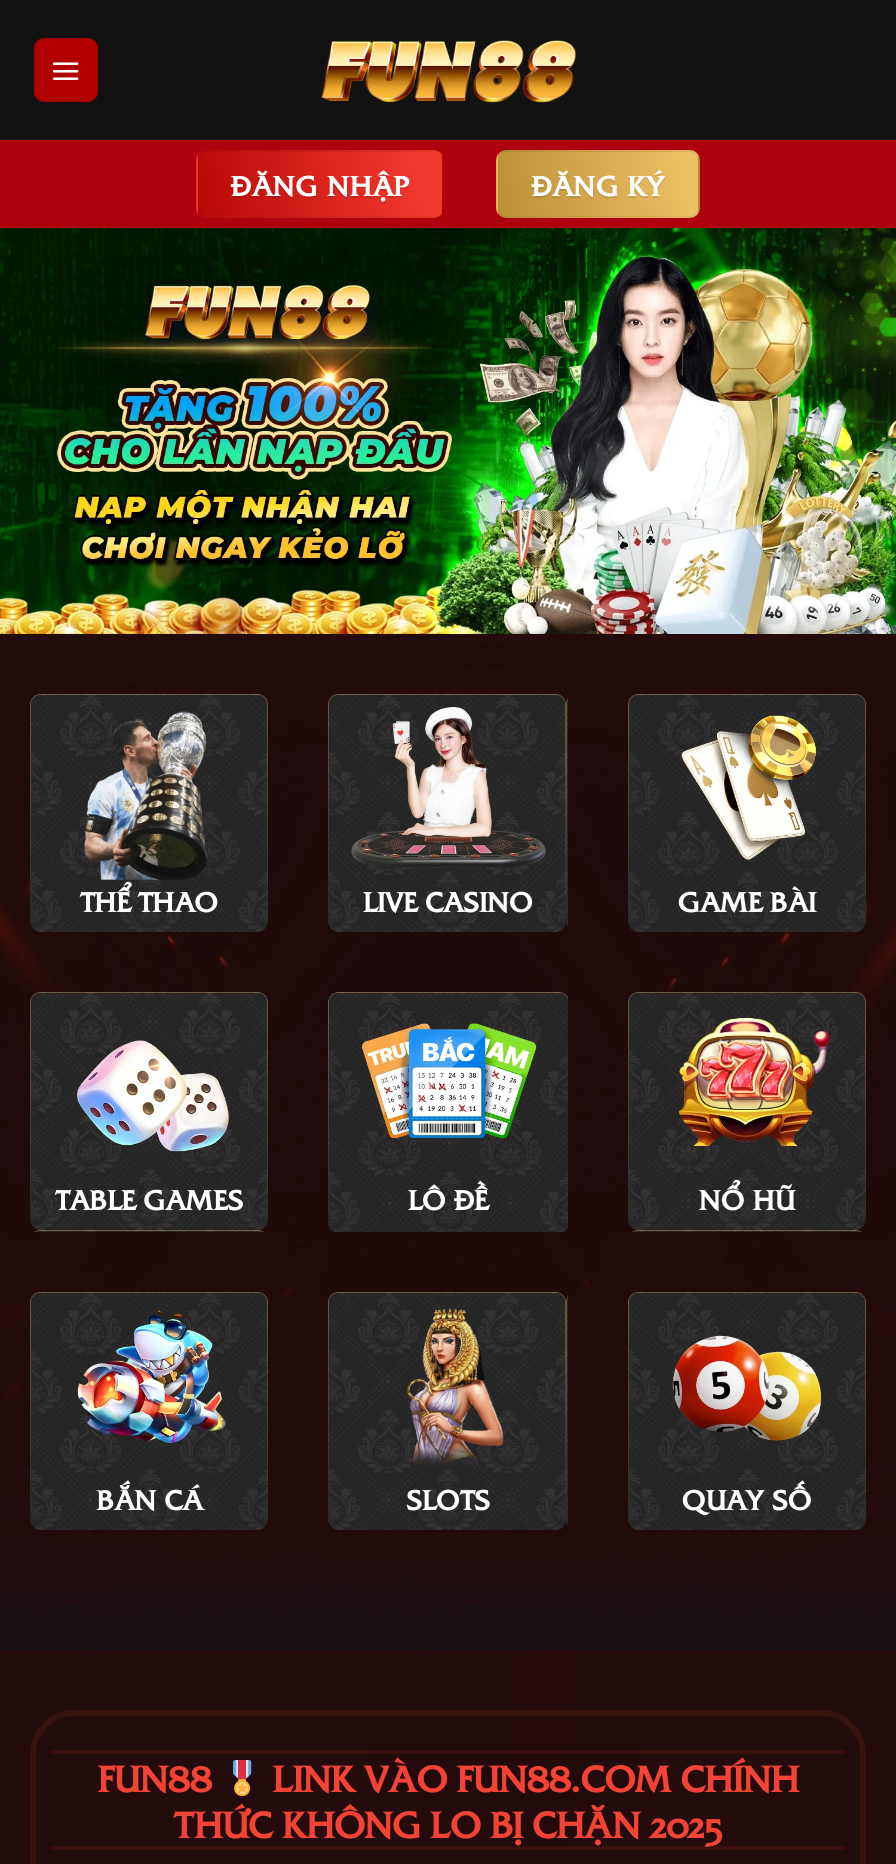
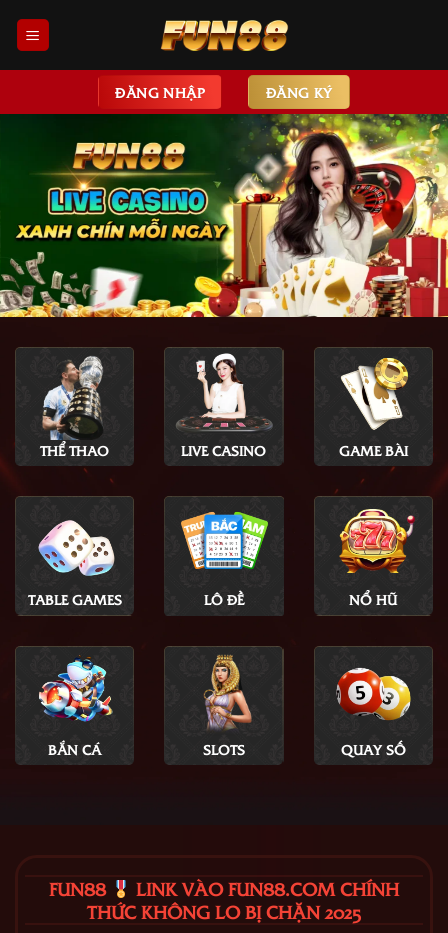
- [image]
+ [image]
